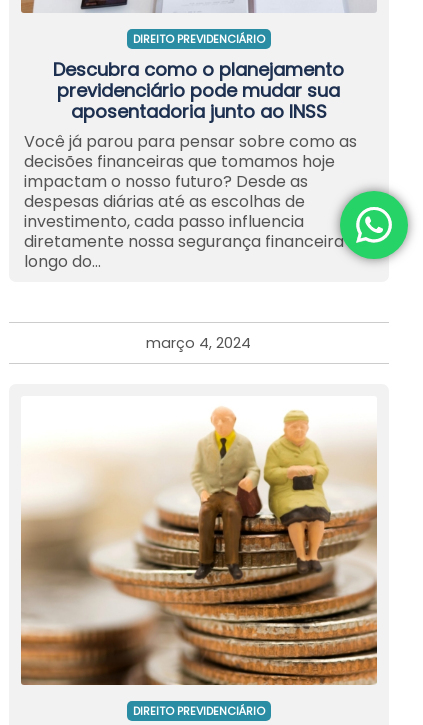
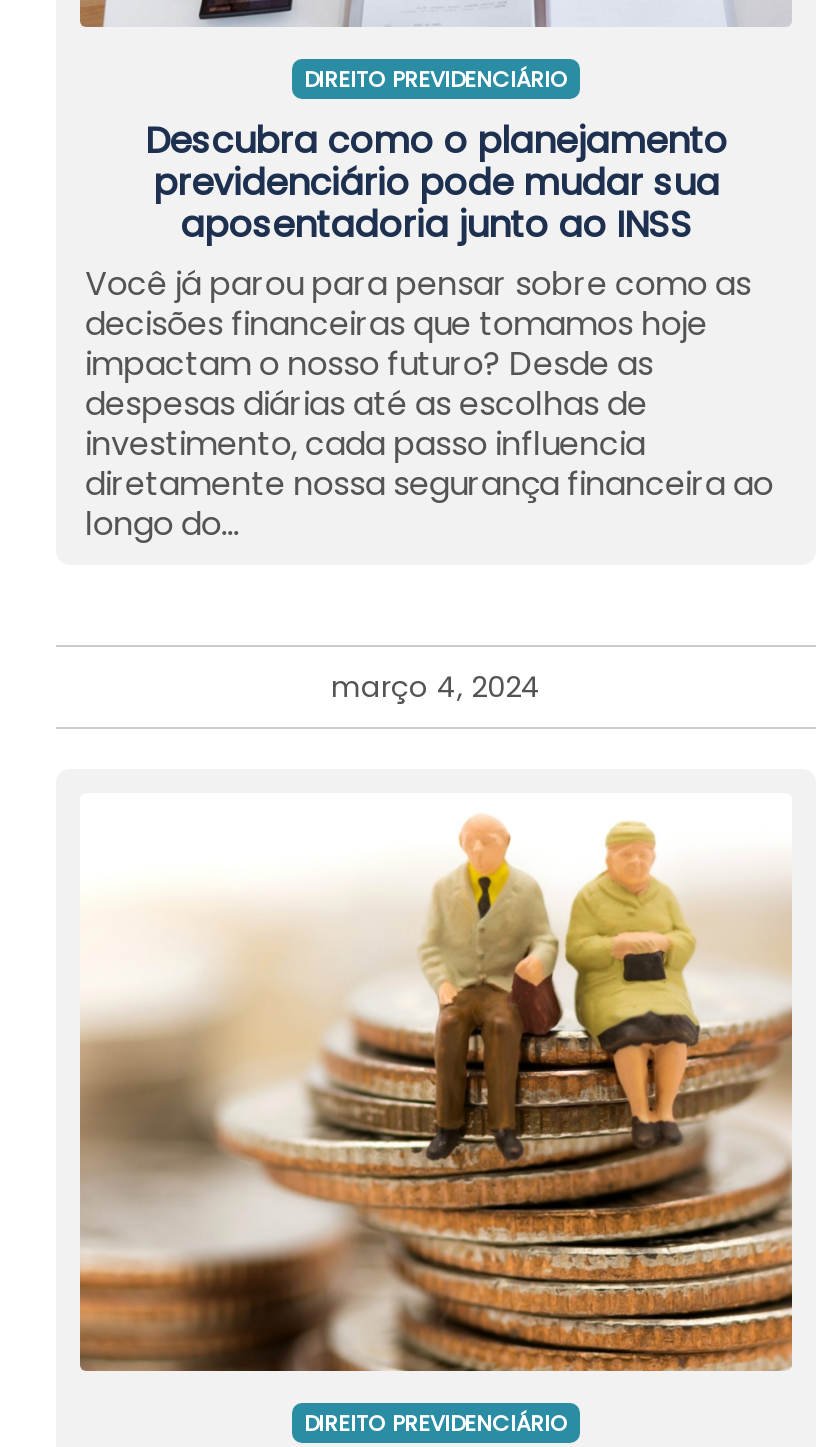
- [image]
